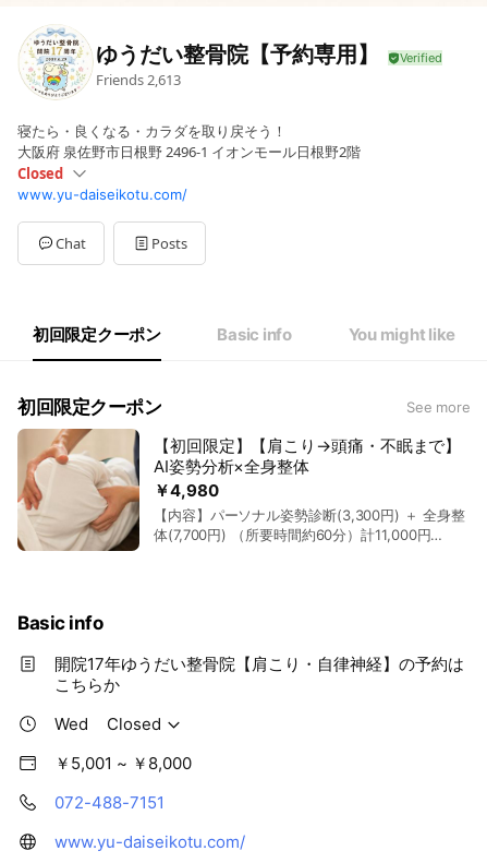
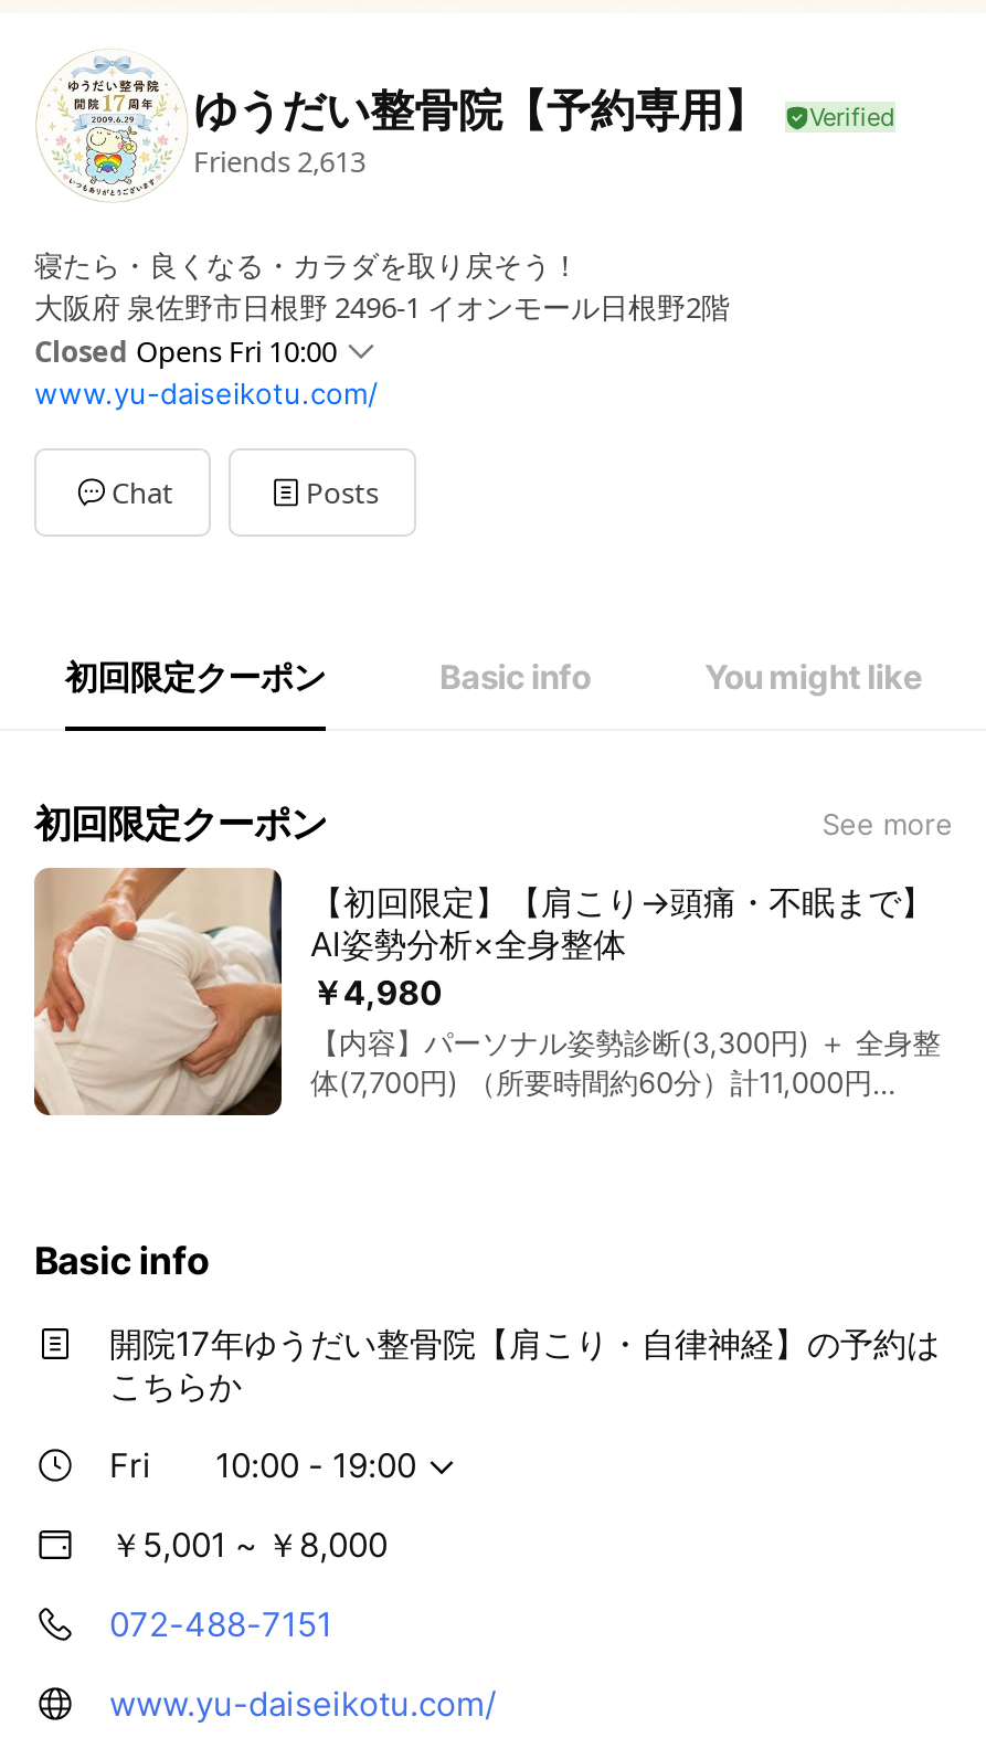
- Closed
+ Closed Opens Fri 10:00

- Wed
- Closed
+ Fri
+ 10:00 - 19:00
